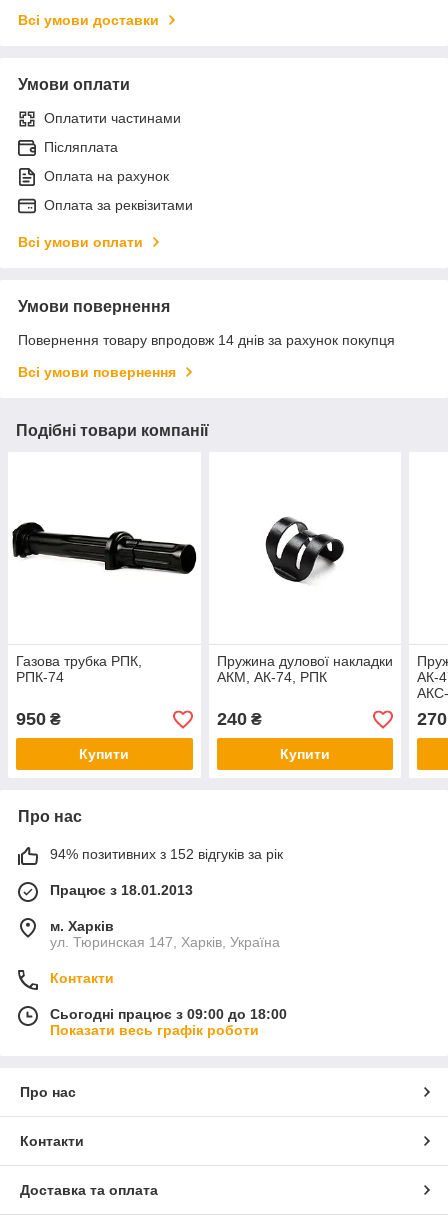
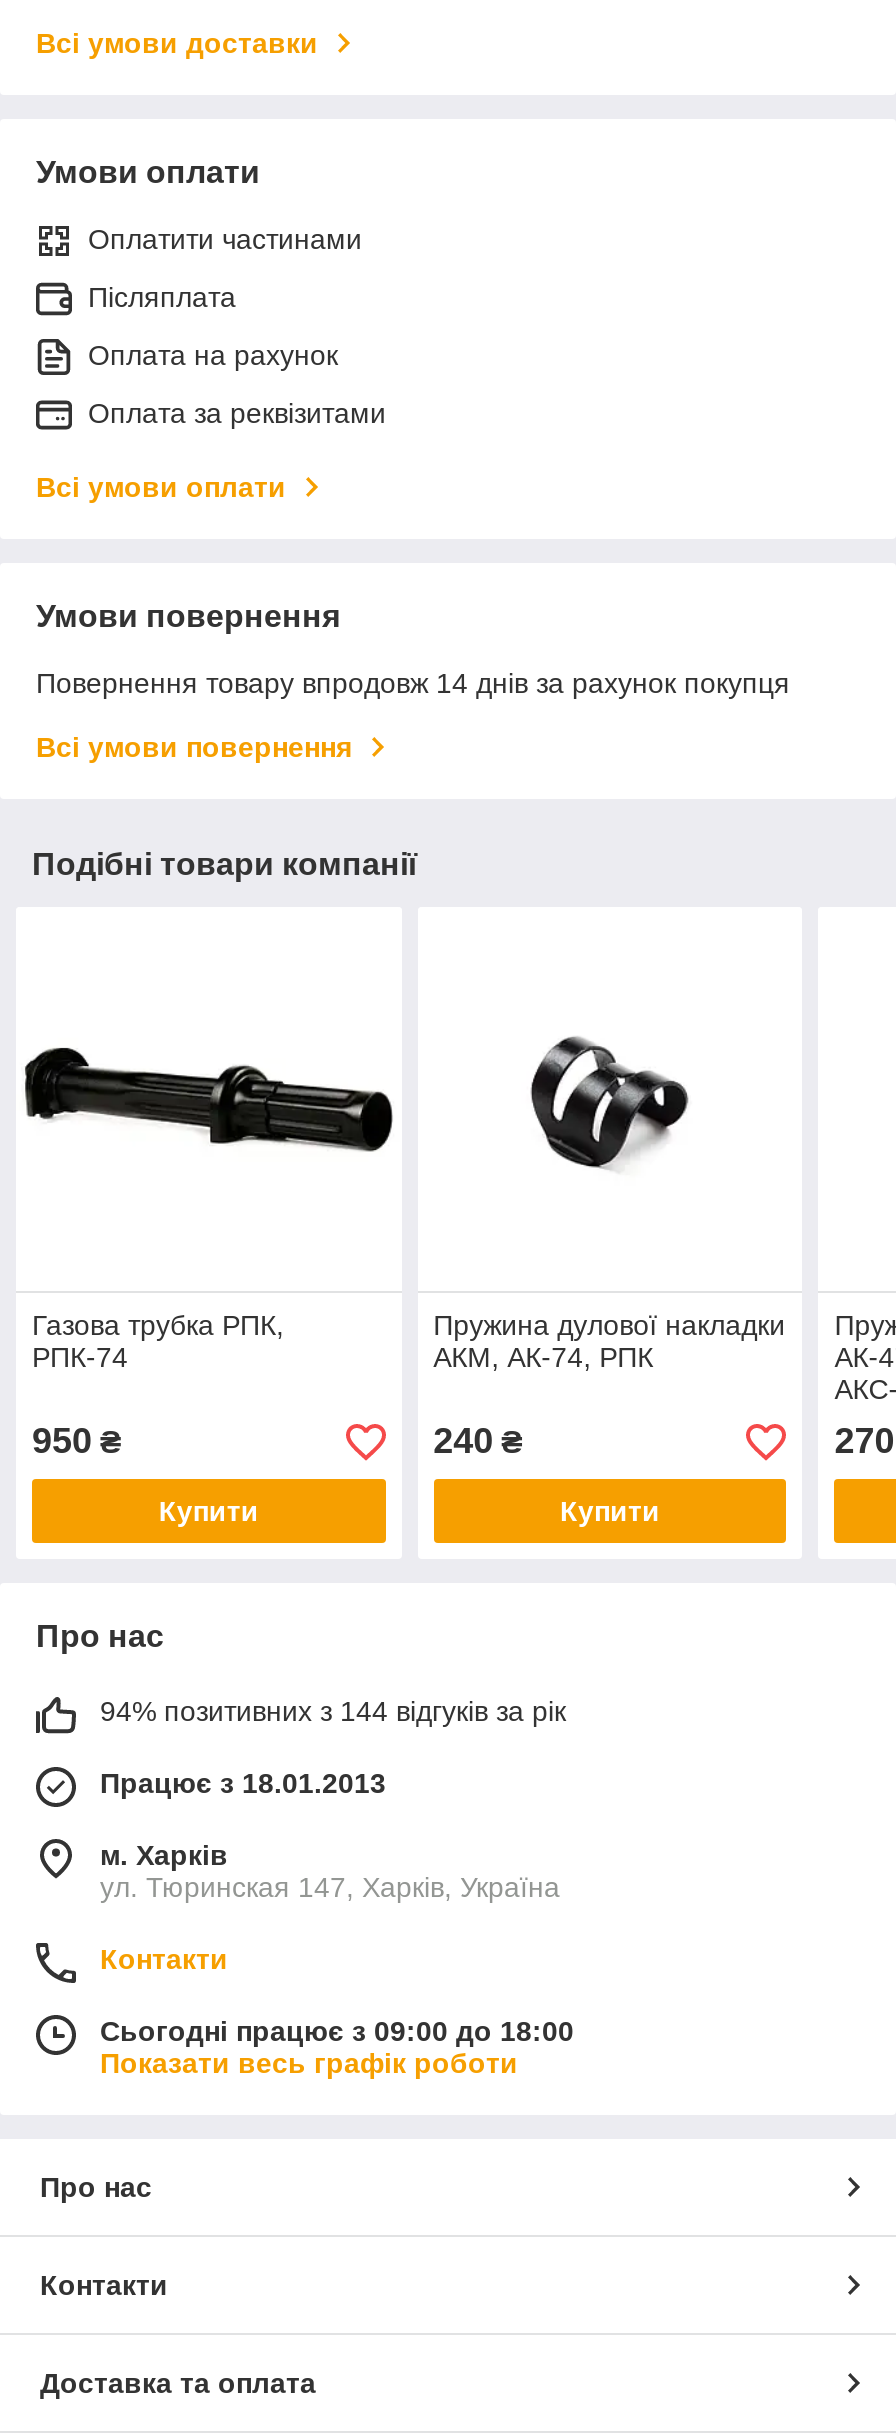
- 94% позитивних з 152 відгуків за рік
+ 94% позитивних з 144 відгуків за рік
